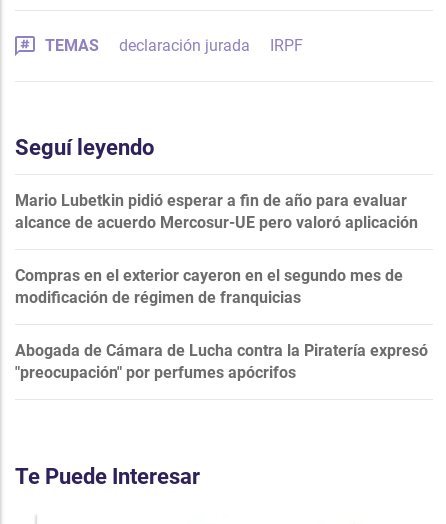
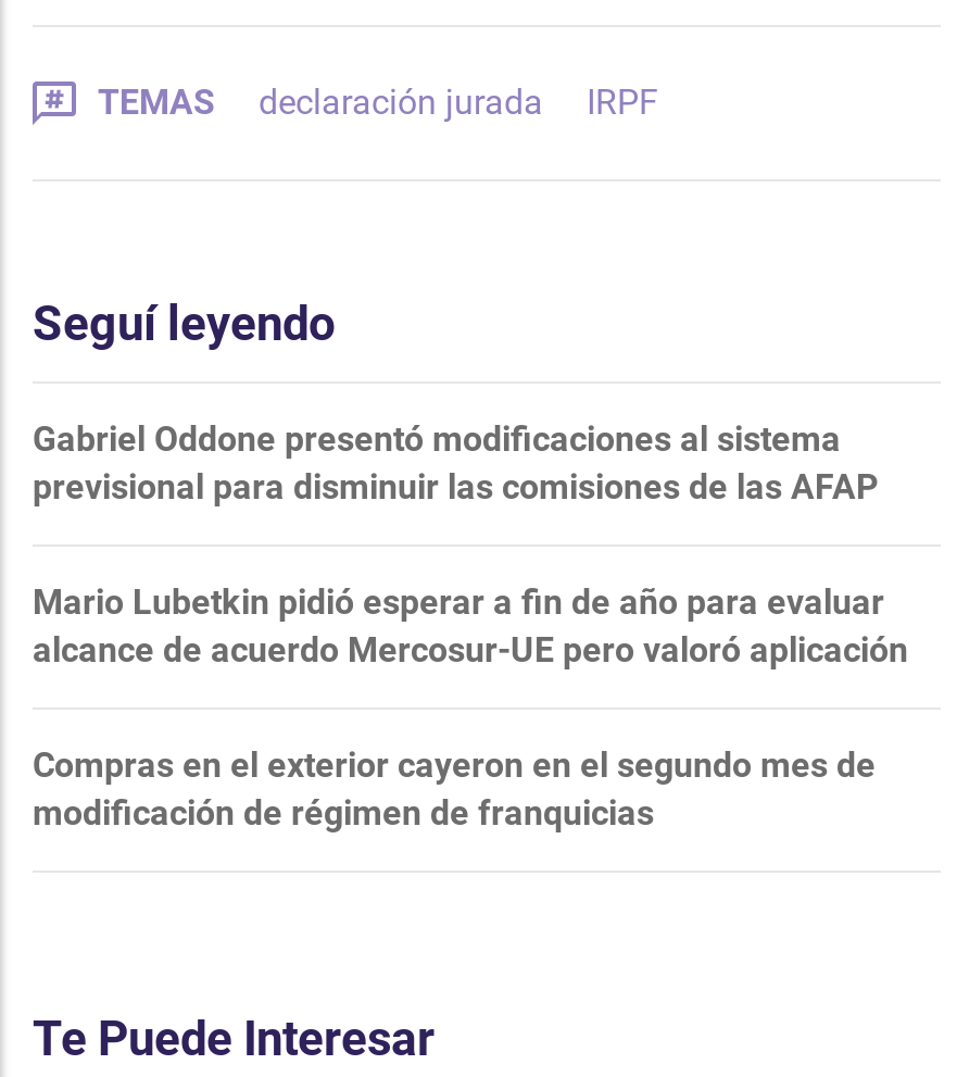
+ Gabriel Oddone presentó modificaciones al sistema
+ previsional para disminuir las comisiones de las AFAP

moved down: Mario Lubetkin pidió esperar a fin de año para evaluar | alcance de acuerdo Mercosur-UE pero valoró aplicación | Compras en el exterior cayeron en el segundo mes de | modificación de régimen de franquicias

- Abogada de Cámara de Lucha contra la Piratería expresó
- "preocupación" por perfumes apócrifos
